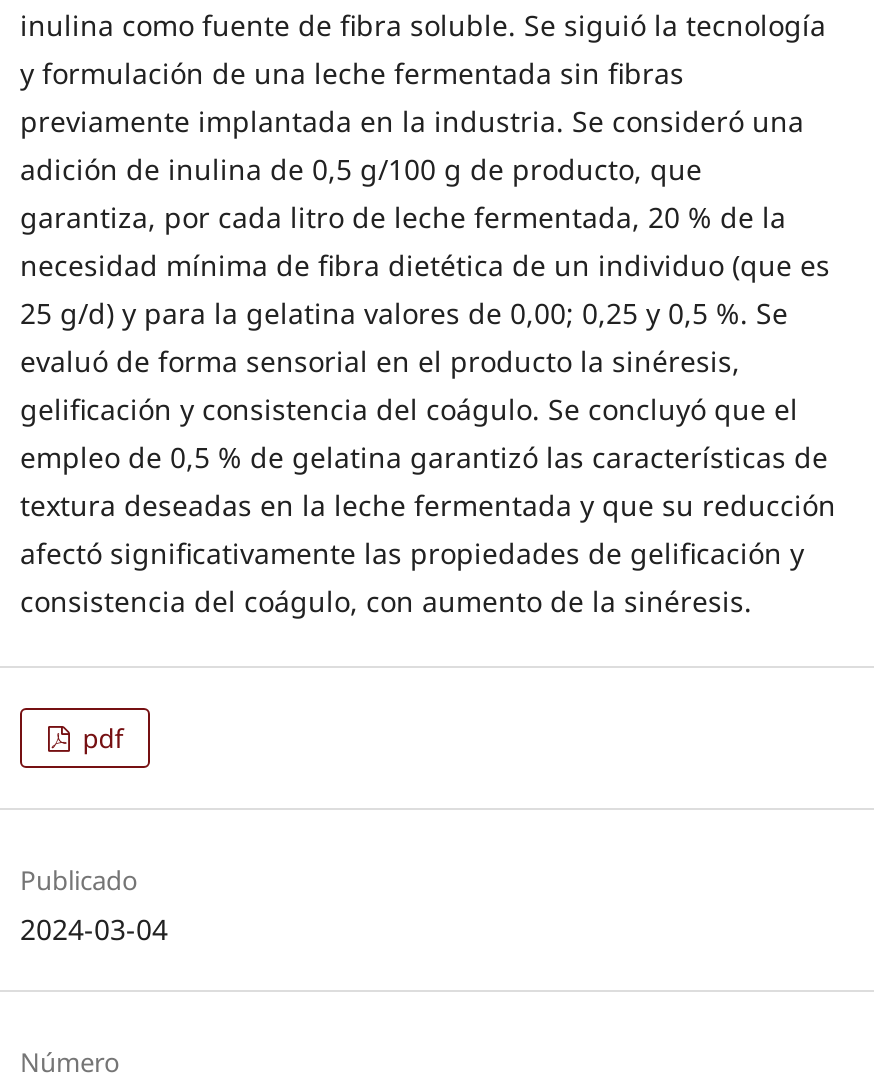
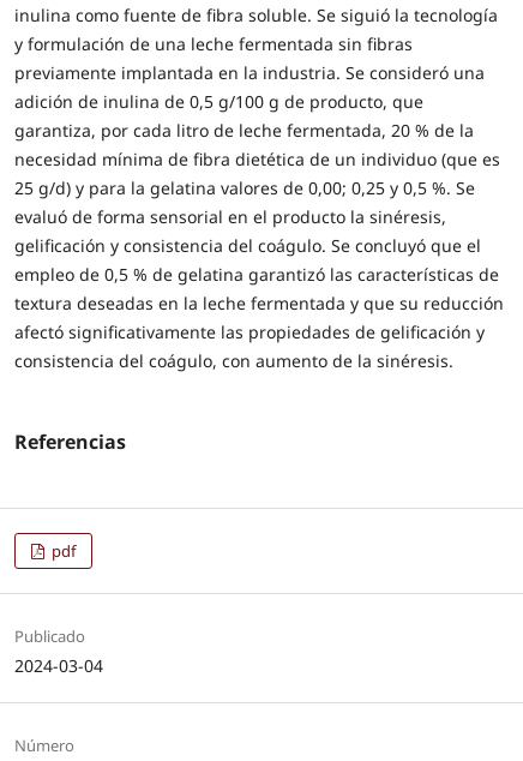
+ Referencias
